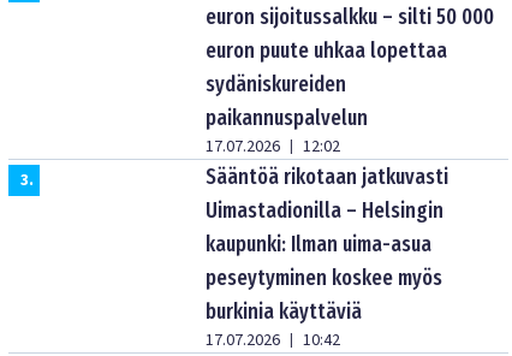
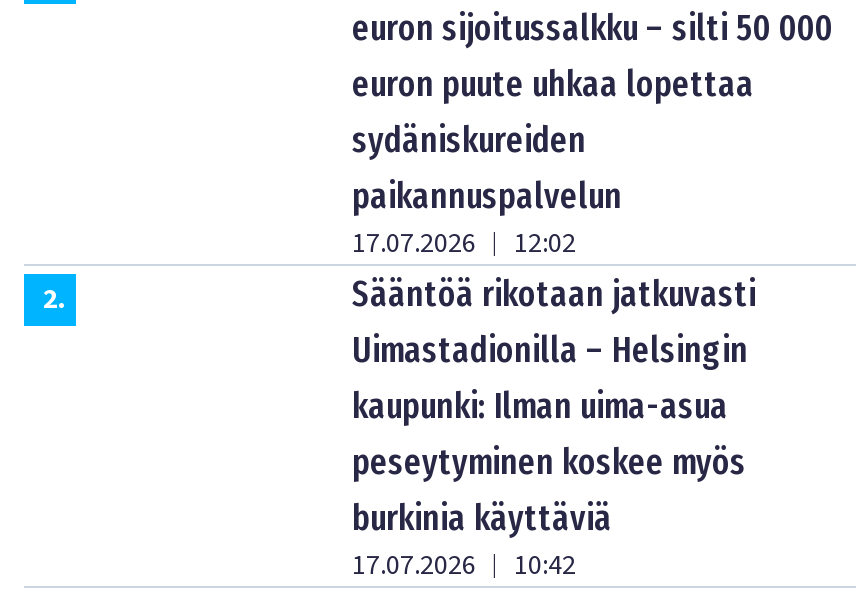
- 3.
+ 2.
